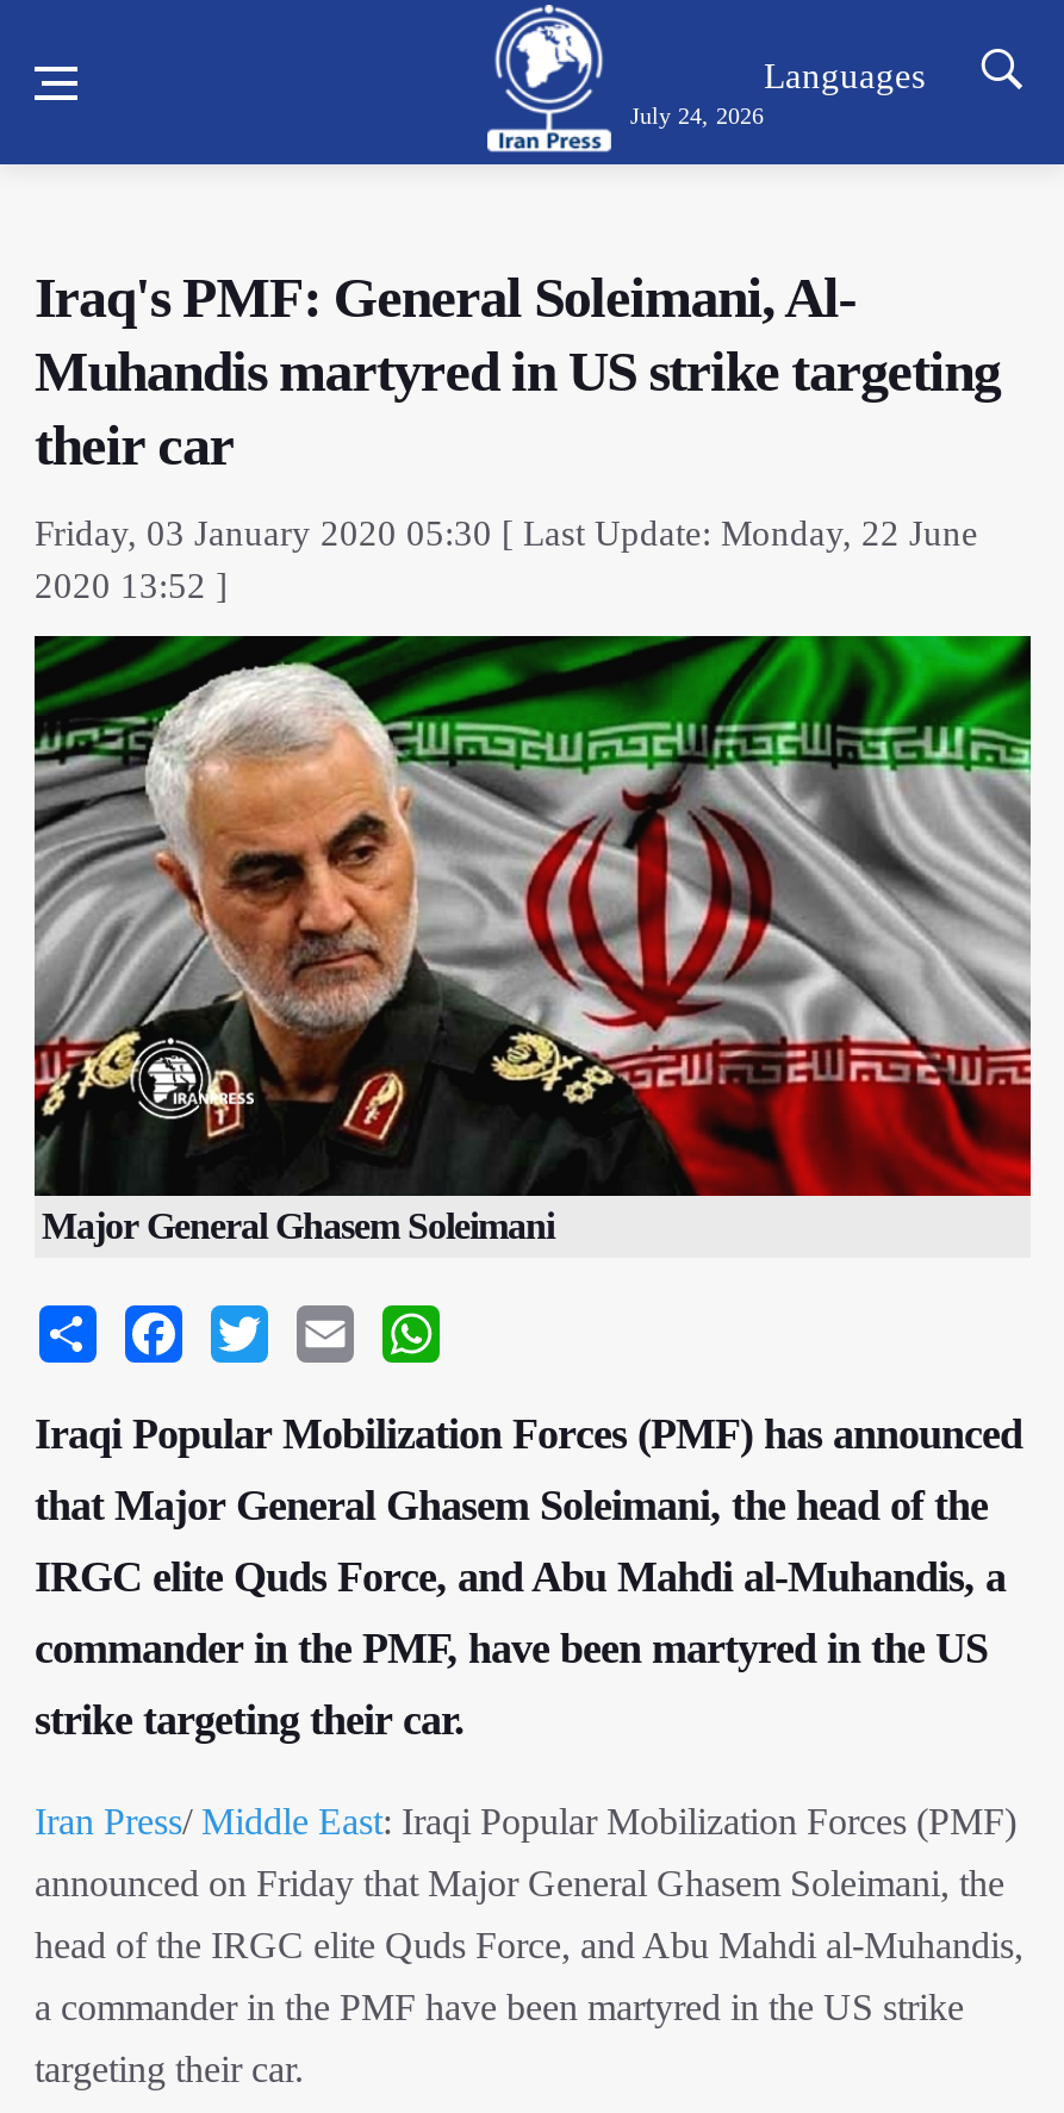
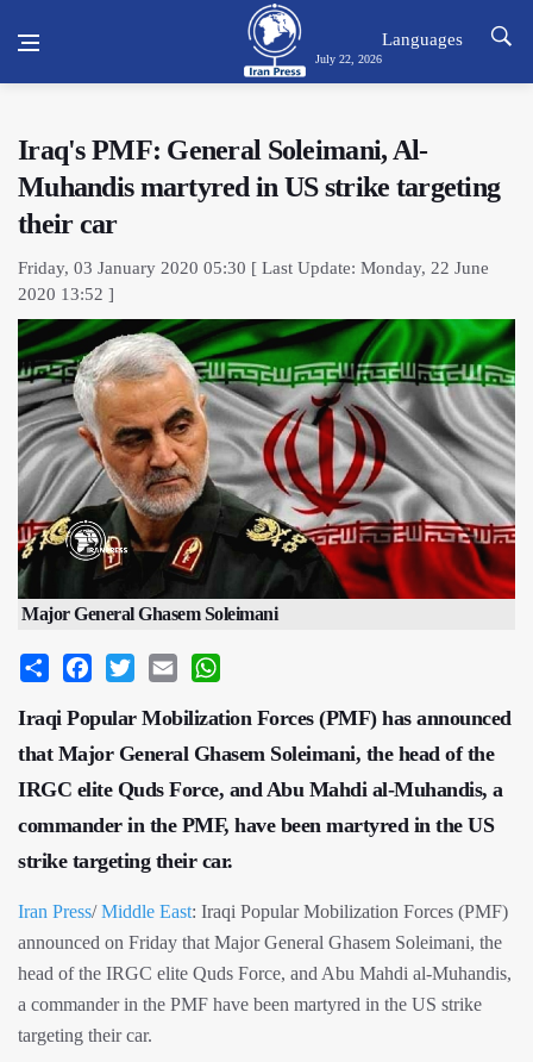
- July 24, 2026
+ July 22, 2026
